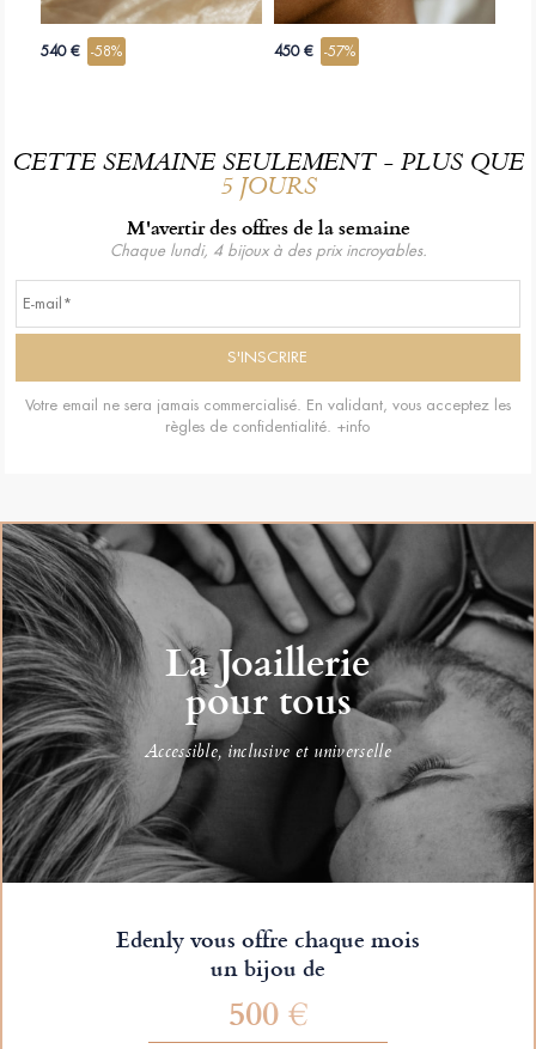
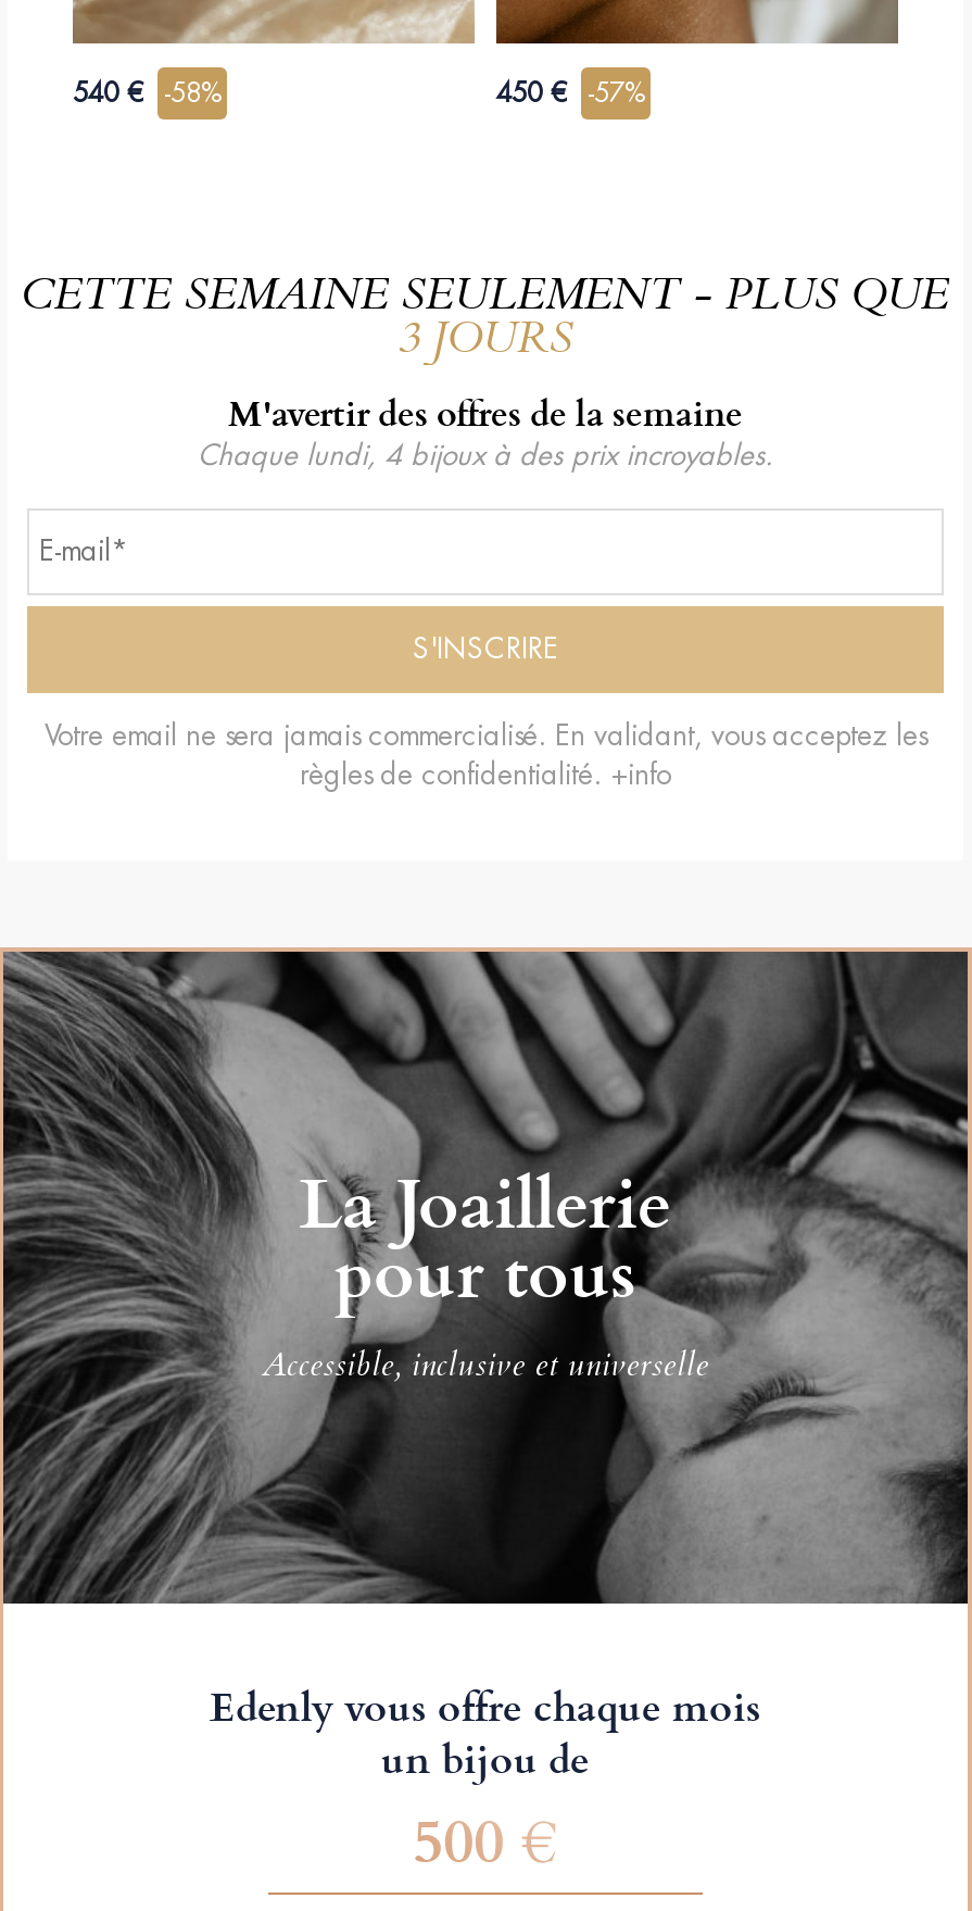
- 5 JOURS
+ 3 JOURS
